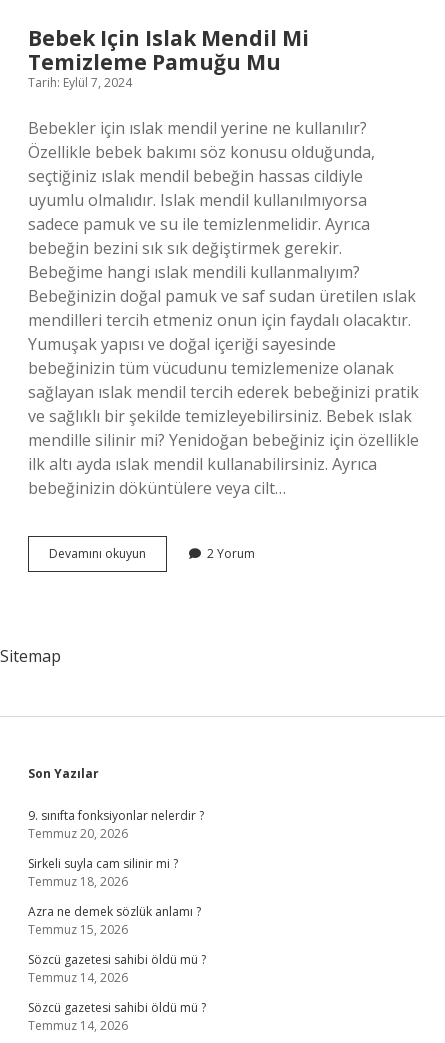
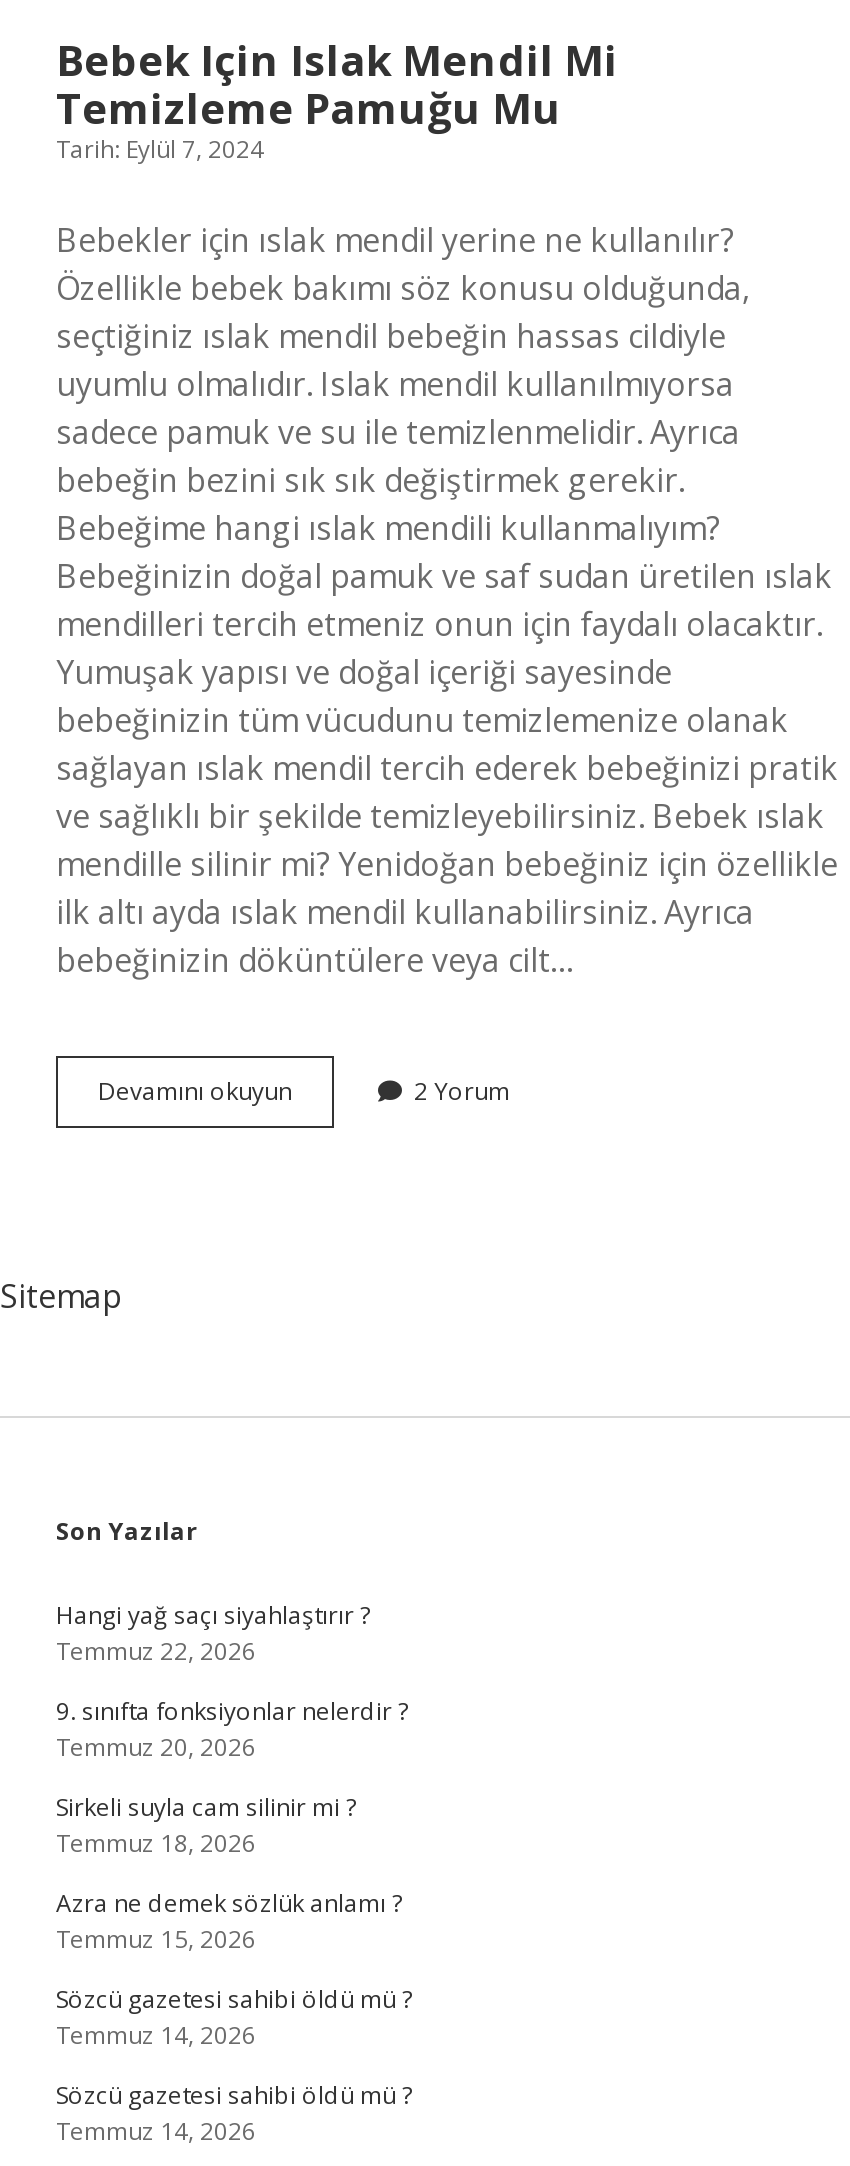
+ Hangi yağ saçı siyahlaştırır ?
+ Temmuz 22, 2026
